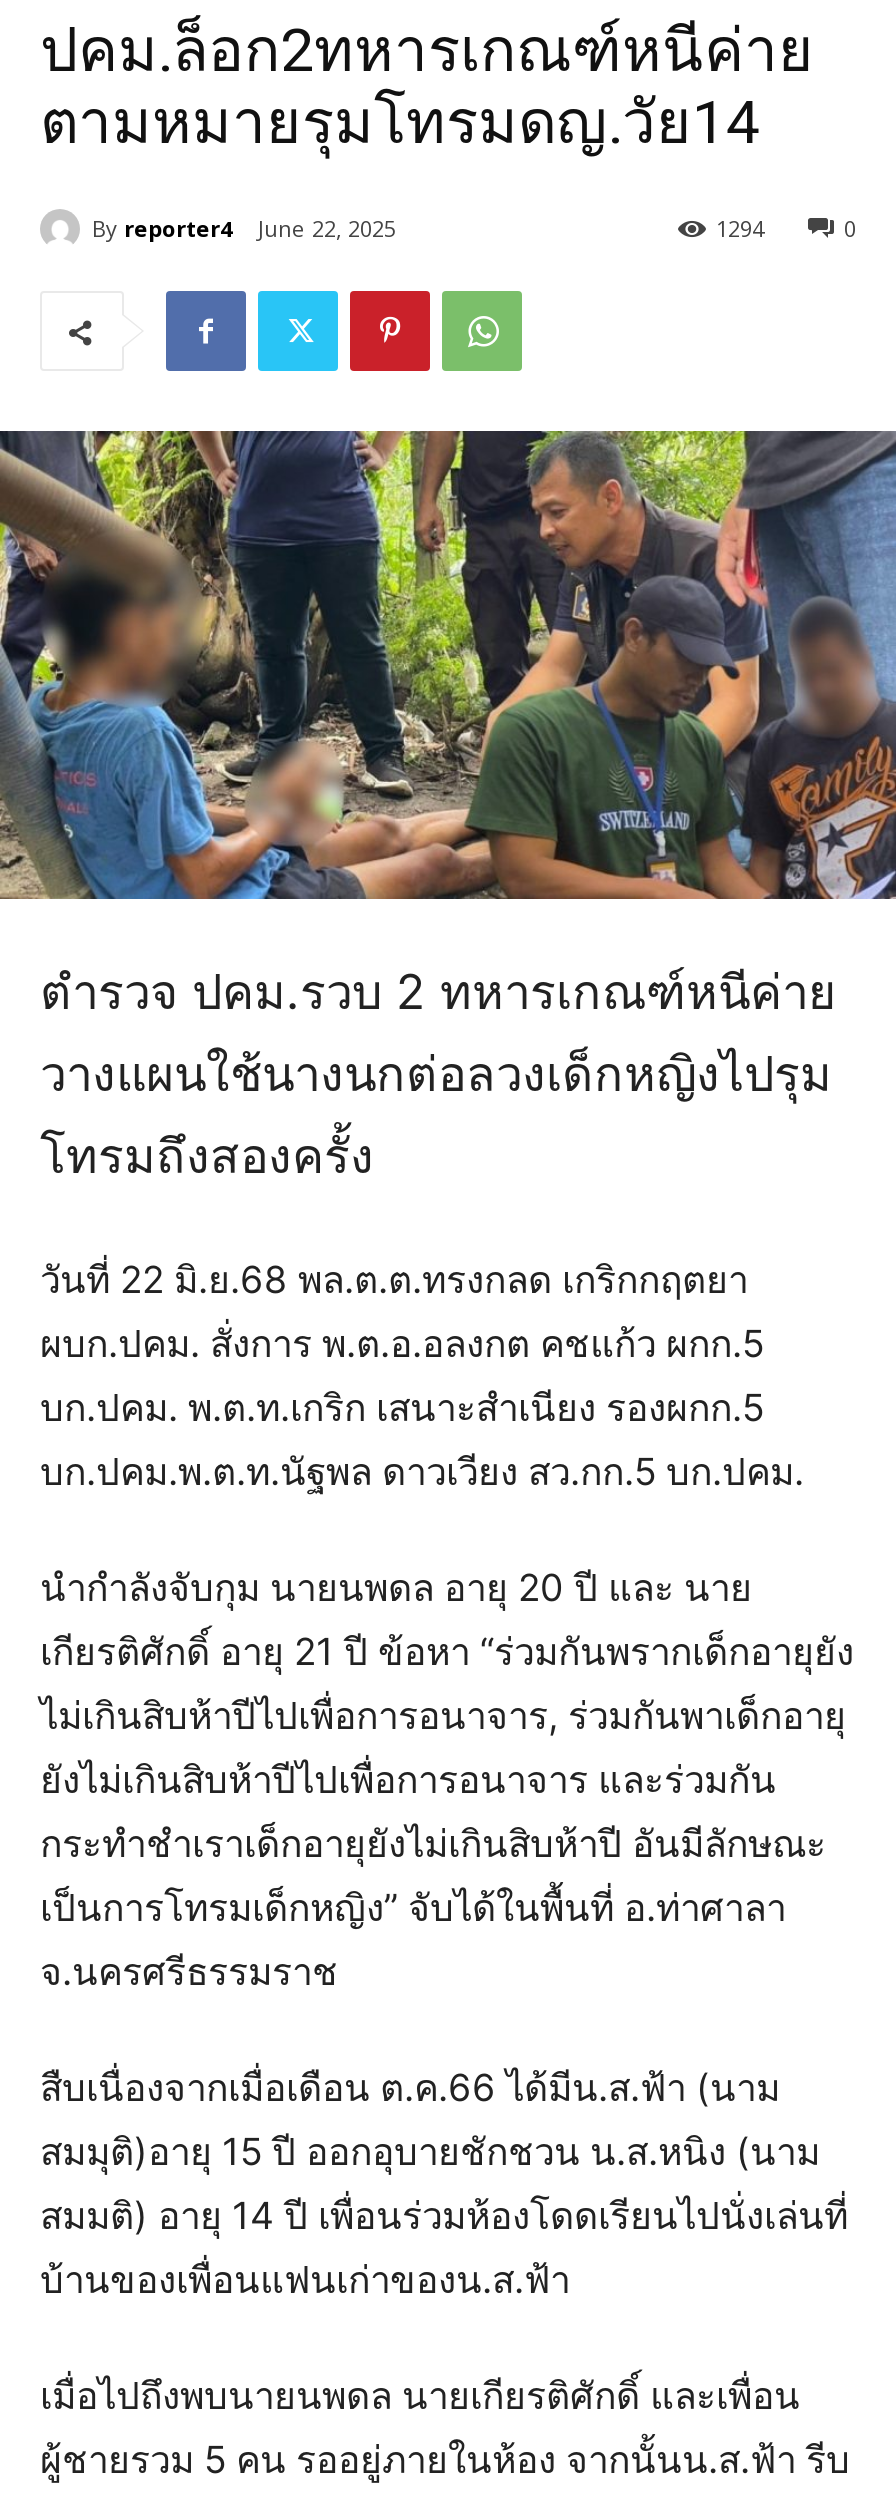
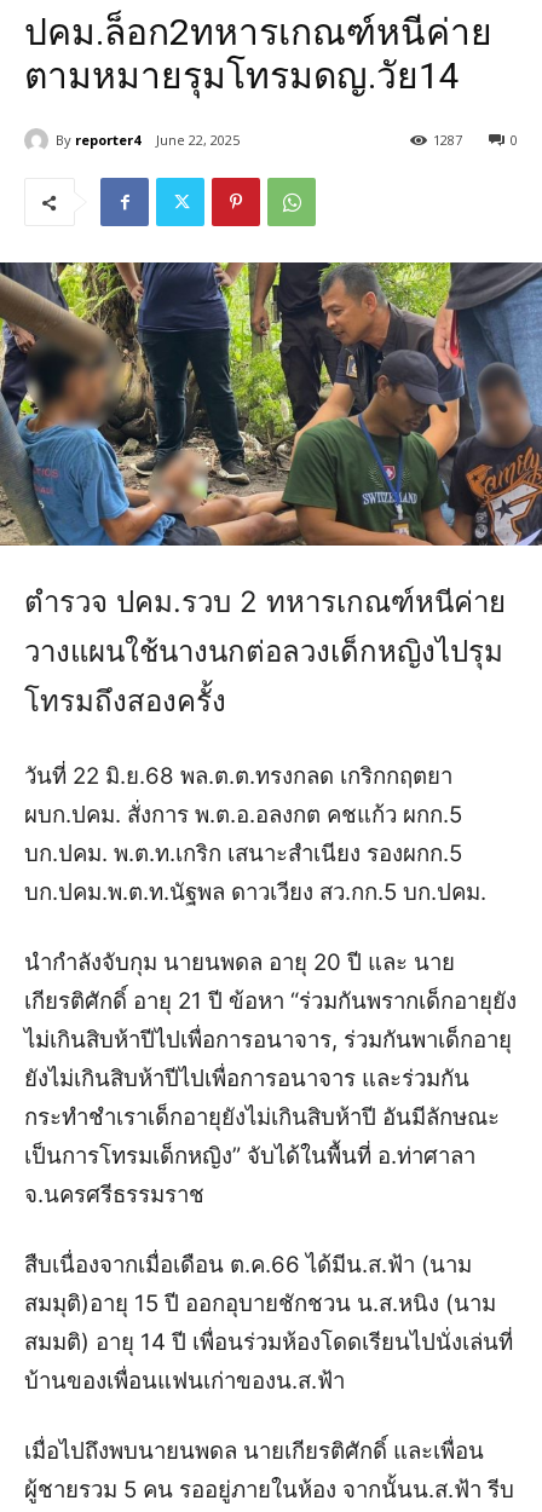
- 1294
+ 1287
